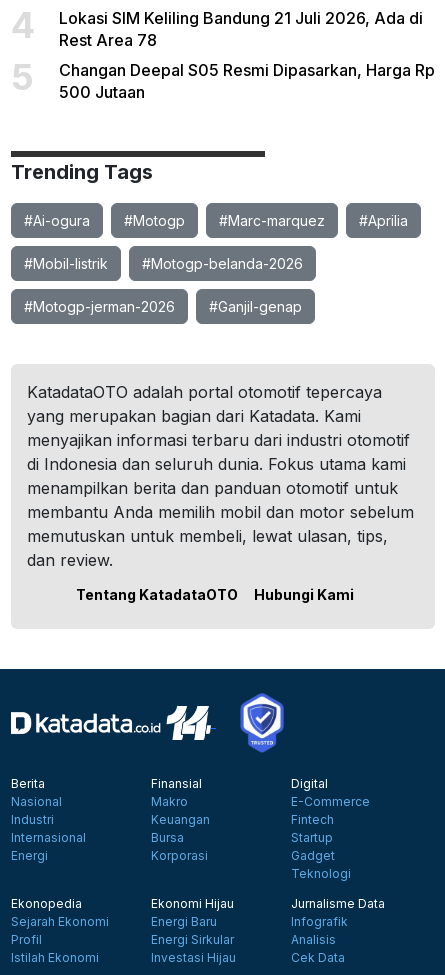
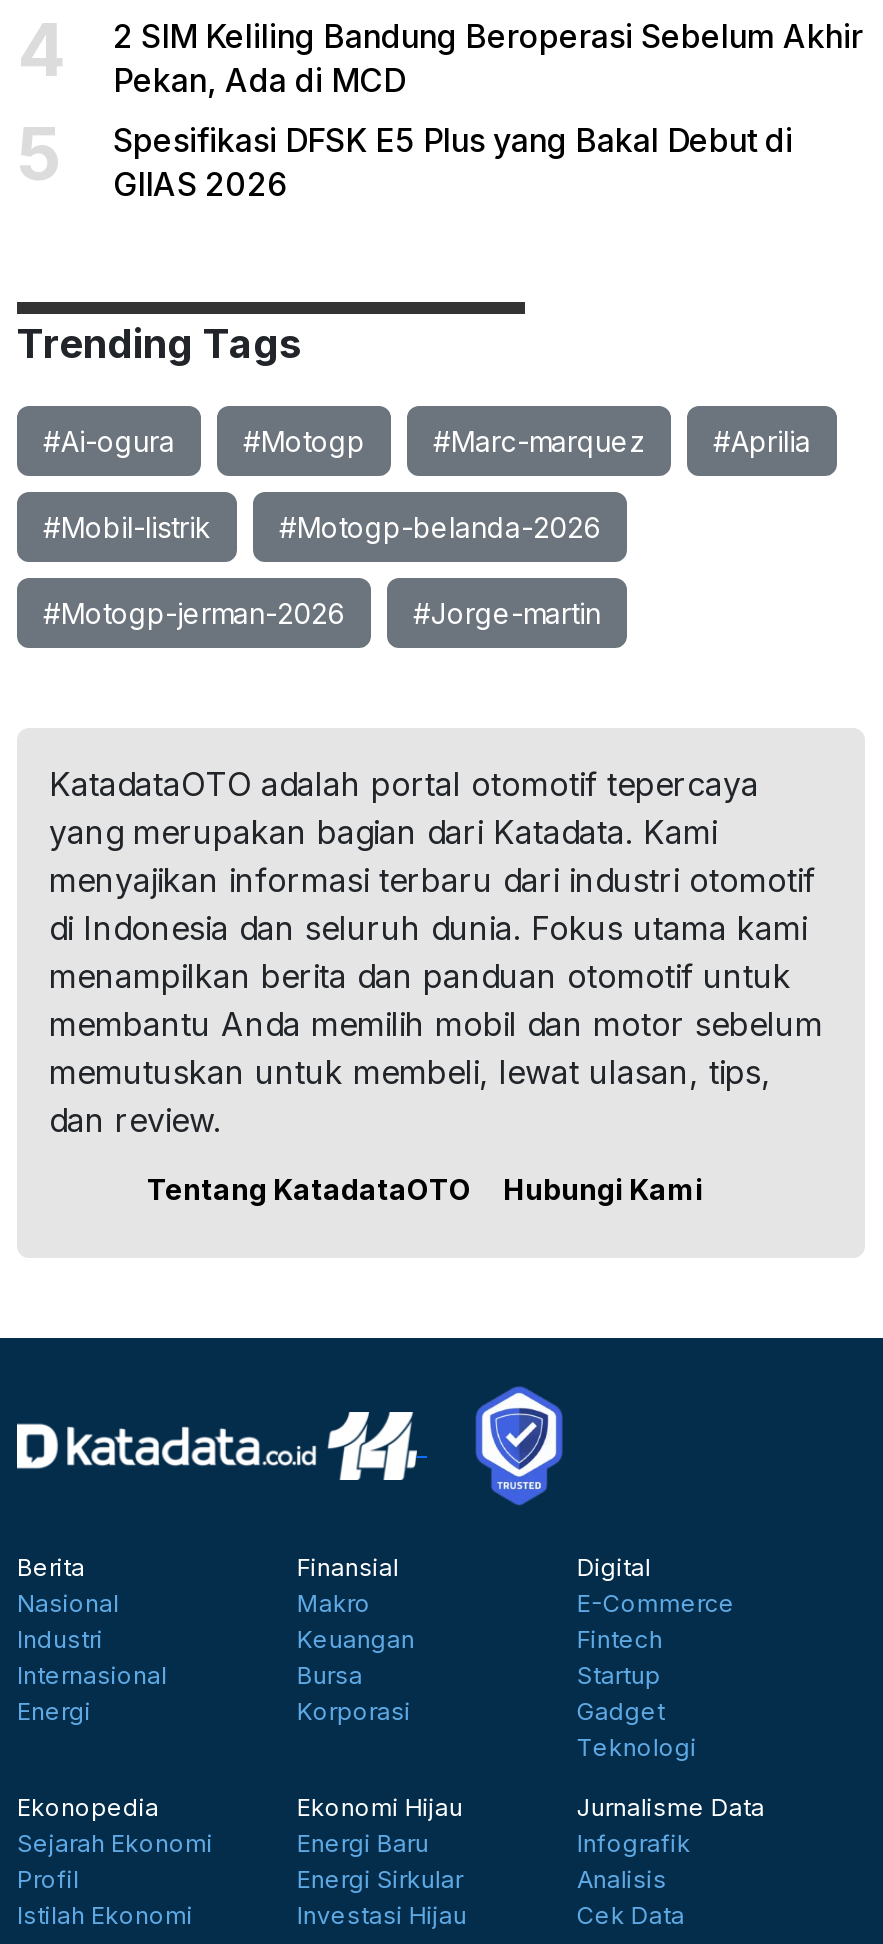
- Lokasi SIM Keliling Bandung 21 Juli 2026, Ada di
- Rest Area 78
+ 2 SIM Keliling Bandung Beroperasi Sebelum Akhir
+ Pekan, Ada di MCD

- Changan Deepal S05 Resmi Dipasarkan, Harga Rp
- 500 Jutaan
+ Spesifikasi DFSK E5 Plus yang Bakal Debut di
+ GIIAS 2026

- #Ganjil-genap
+ #Jorge-martin
